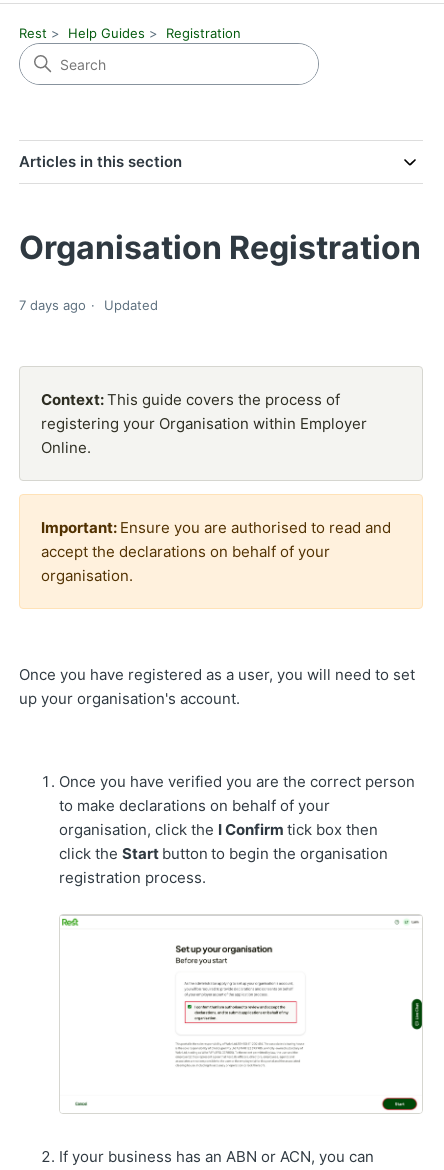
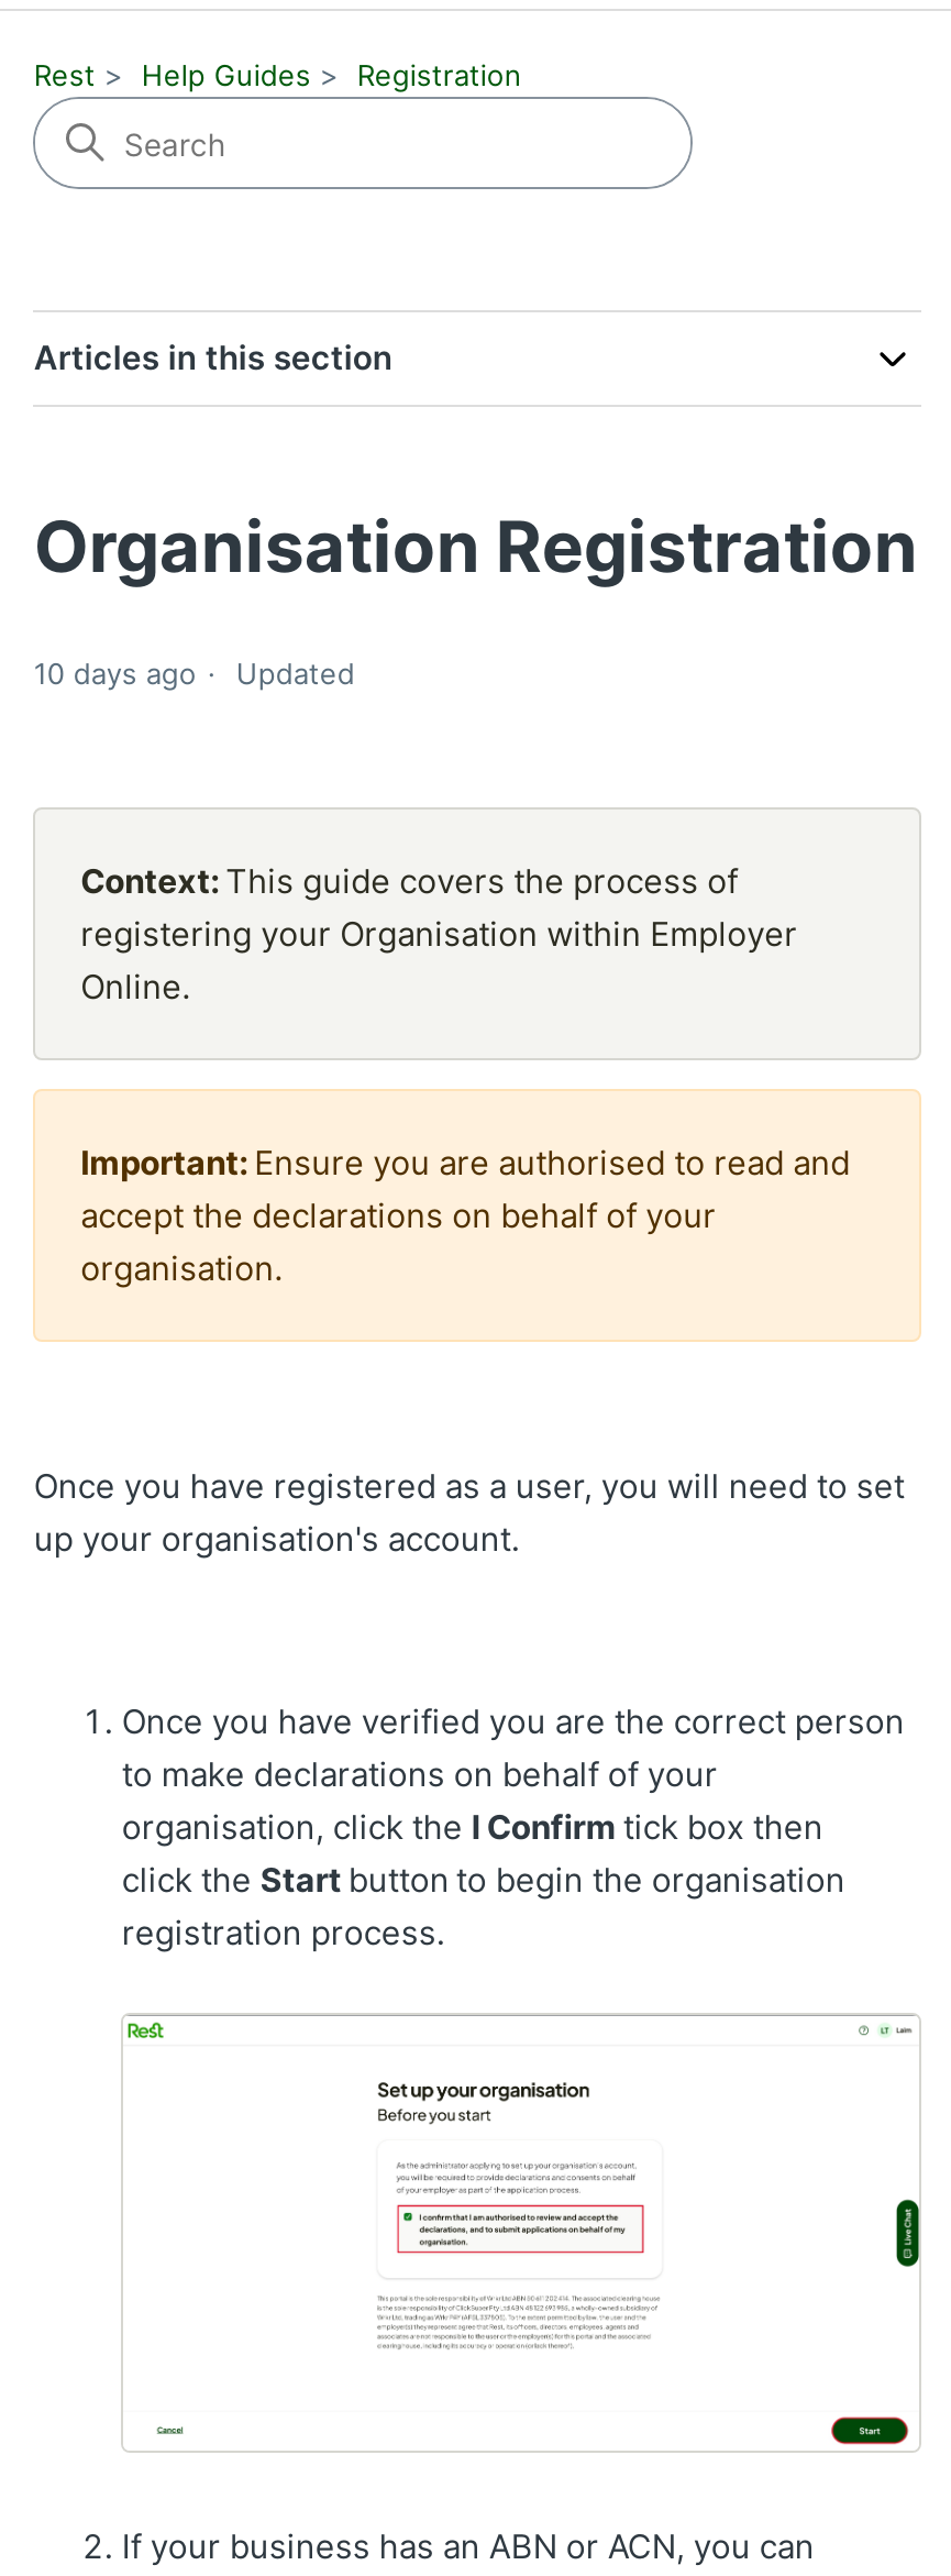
- 7 days ago Updated
+ 10 days ago Updated
